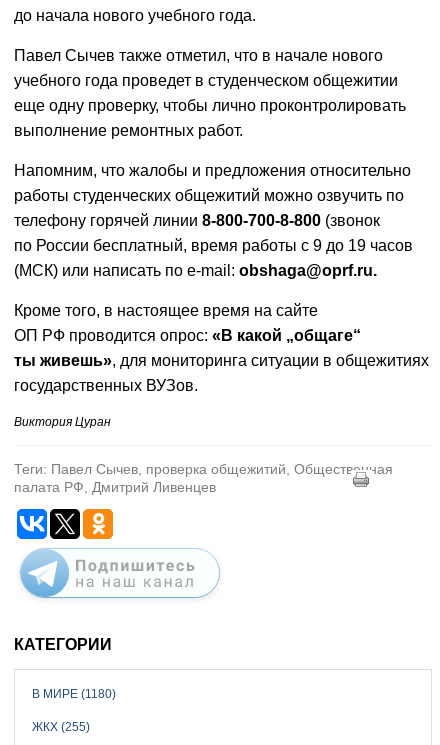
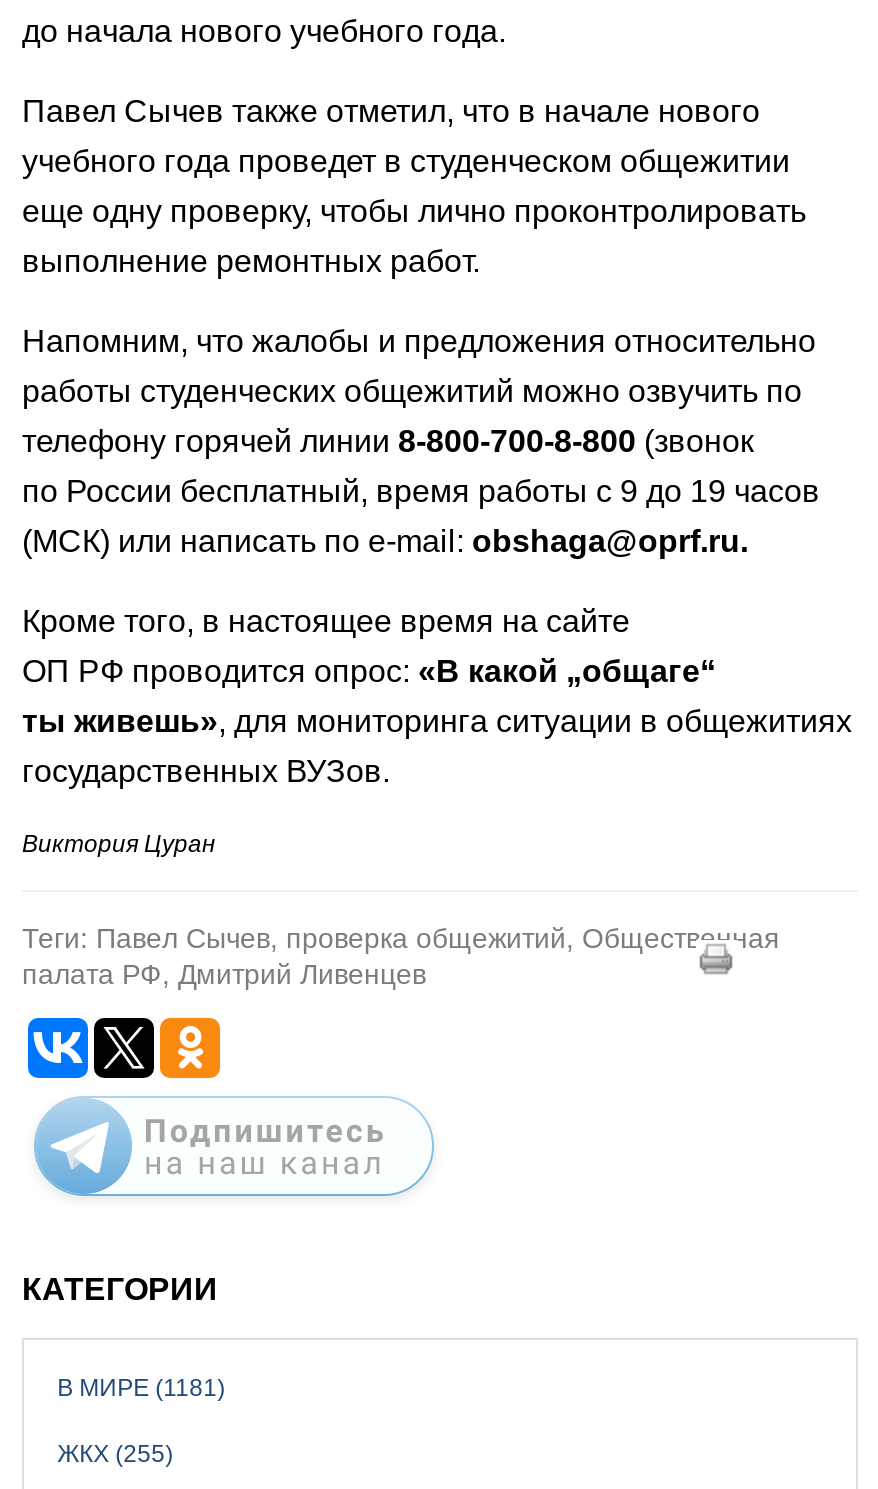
- В МИРЕ (1180)
+ В МИРЕ (1181)
